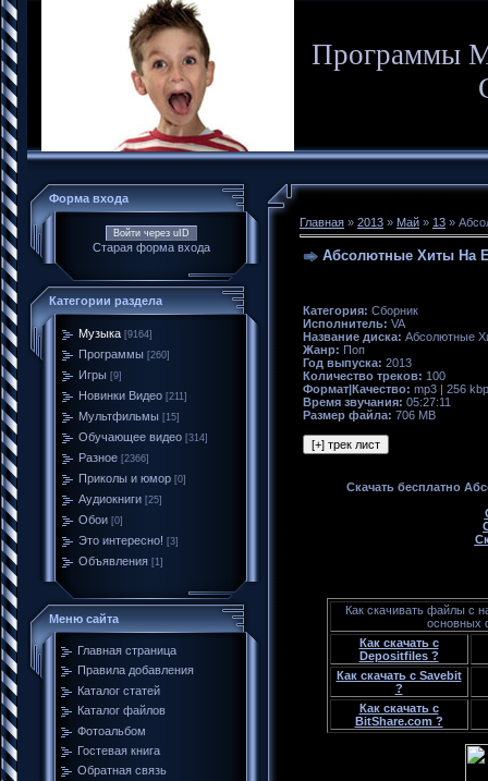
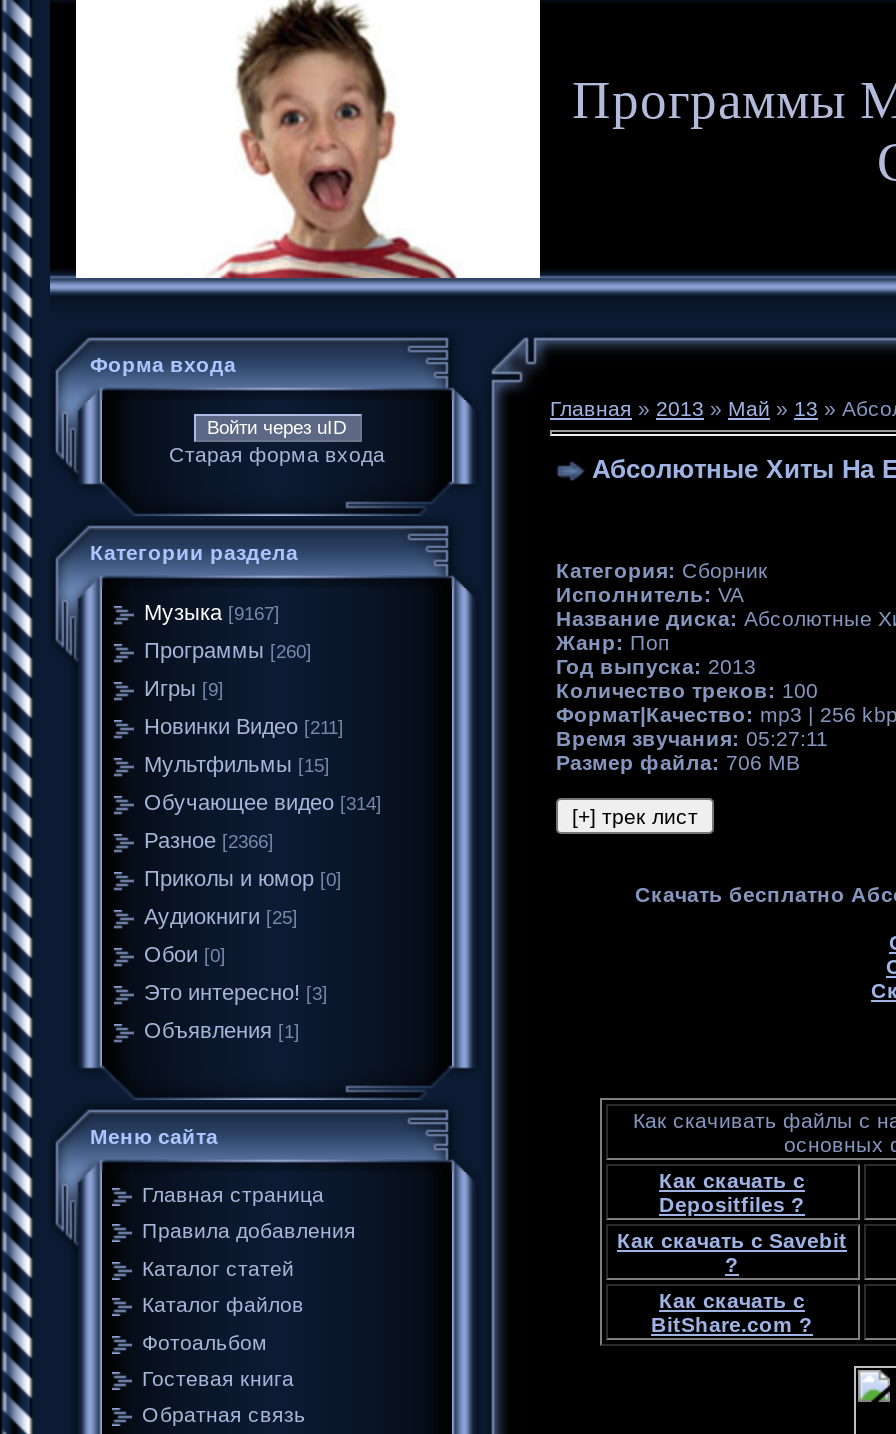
- Музыка [9164]
+ Музыка [9167]
